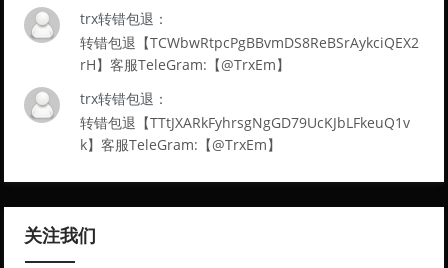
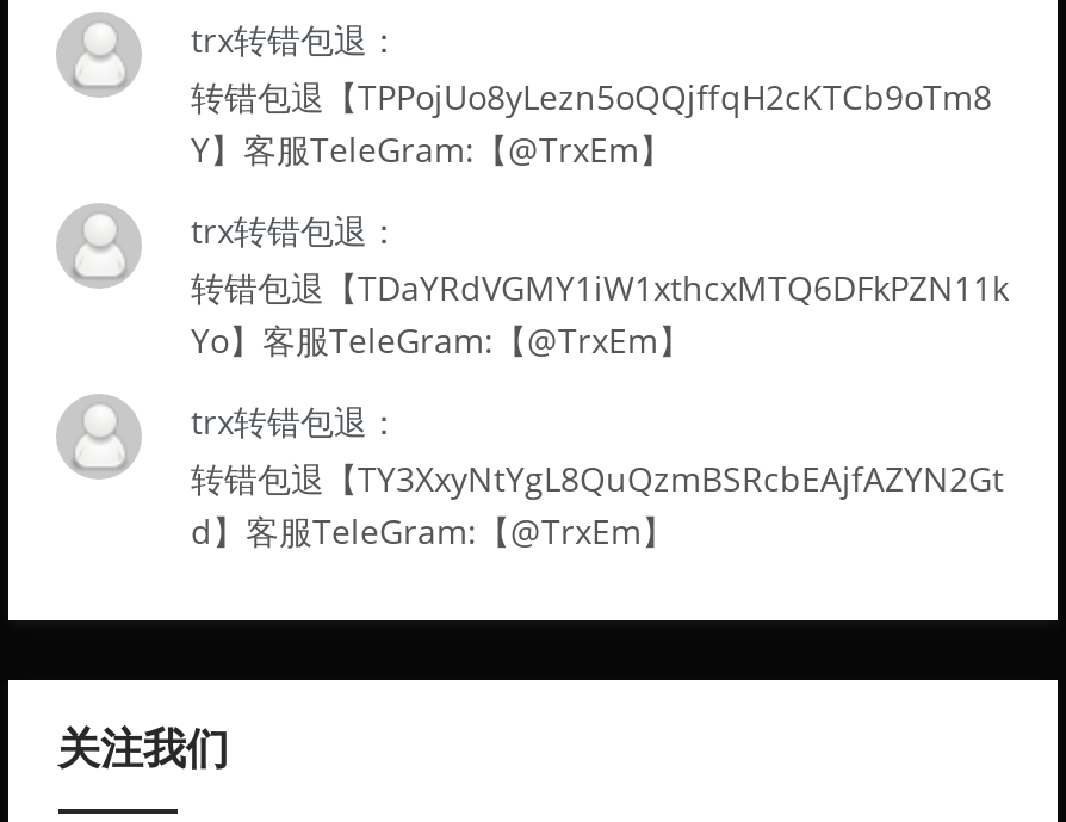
- 转错包退【TCWbwRtpcPgBBvmDS8ReBSrAykciQEX2
+ 转错包退【TPPojUo8yLezn5oQQjffqH2cKTCb9oTm8

- rH】客服TeleGram:【@TrxEm】
+ Y】客服TeleGram:【@TrxEm】

- 转错包退【TTtJXARkFyhrsgNgGD79UcKJbLFkeuQ1v
- k】客服TeleGram:【@TrxEm】
+ 转错包退【TDaYRdVGMY1iW1xthcxMTQ6DFkPZN11k
+ Yo】客服TeleGram:【@TrxEm】
+ trx转错包退：
+ 转错包退【TY3XxyNtYgL8QuQzmBSRcbEAjfAZYN2Gt
+ d】客服TeleGram:【@TrxEm】
